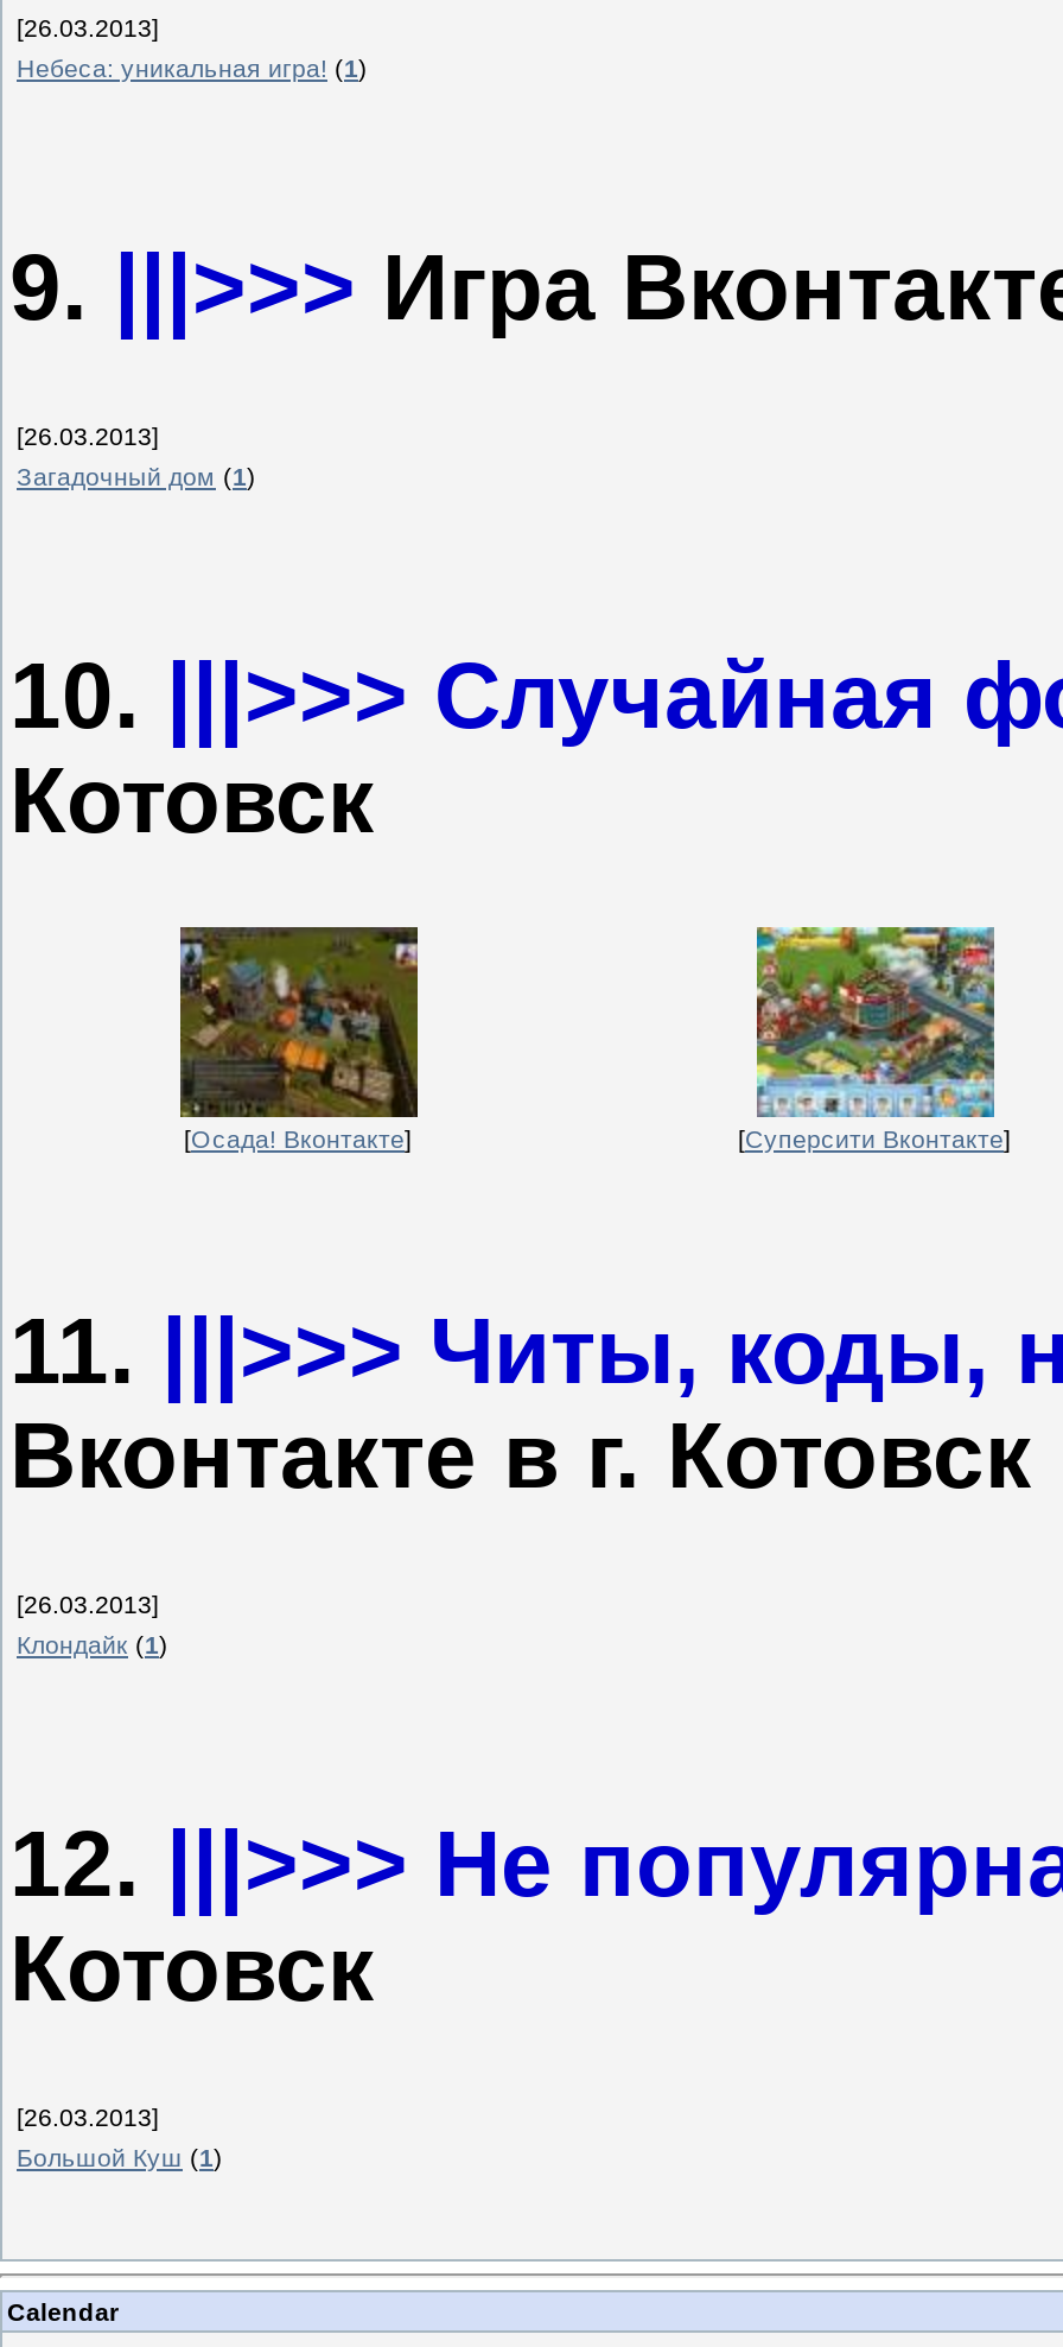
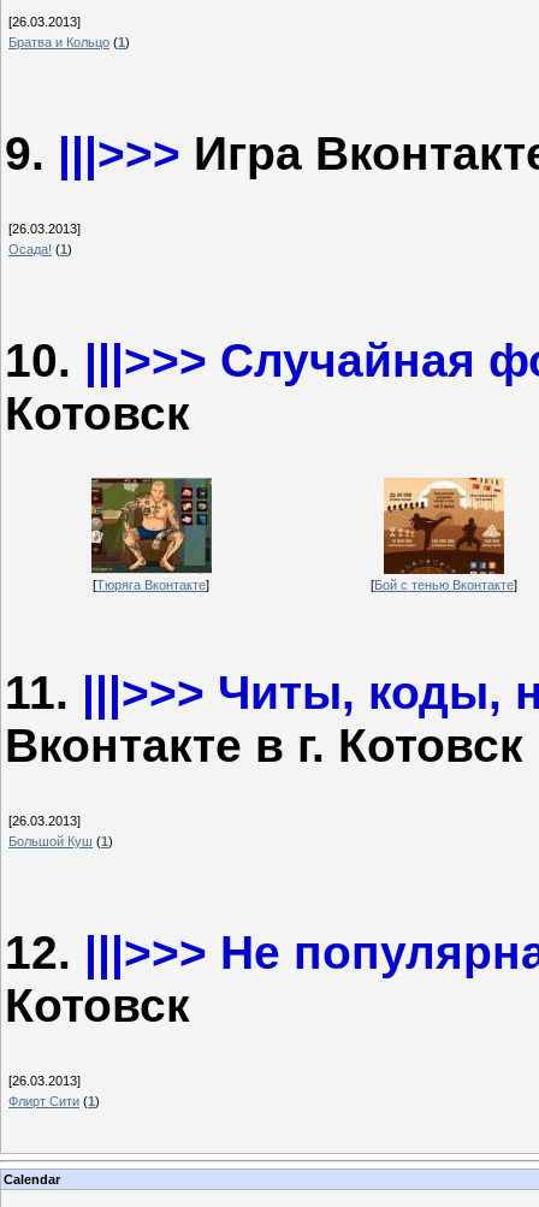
- Небеса: уникальная игра! (1)
+ Братва и Кольцо (1)

- Загадочный дом (1)
+ Осада! (1)

- [image]
+ [image]

- [image]
- [Осада! Вконтакте]
- [Суперсити Вконтакте]
+ [image]
+ [Тюряга Вконтакте]
+ [Бой с тенью Вконтакте]

- Клондайк (1)
+ Большой Куш (1)

- Большой Куш (1)
+ Флирт Сити (1)
